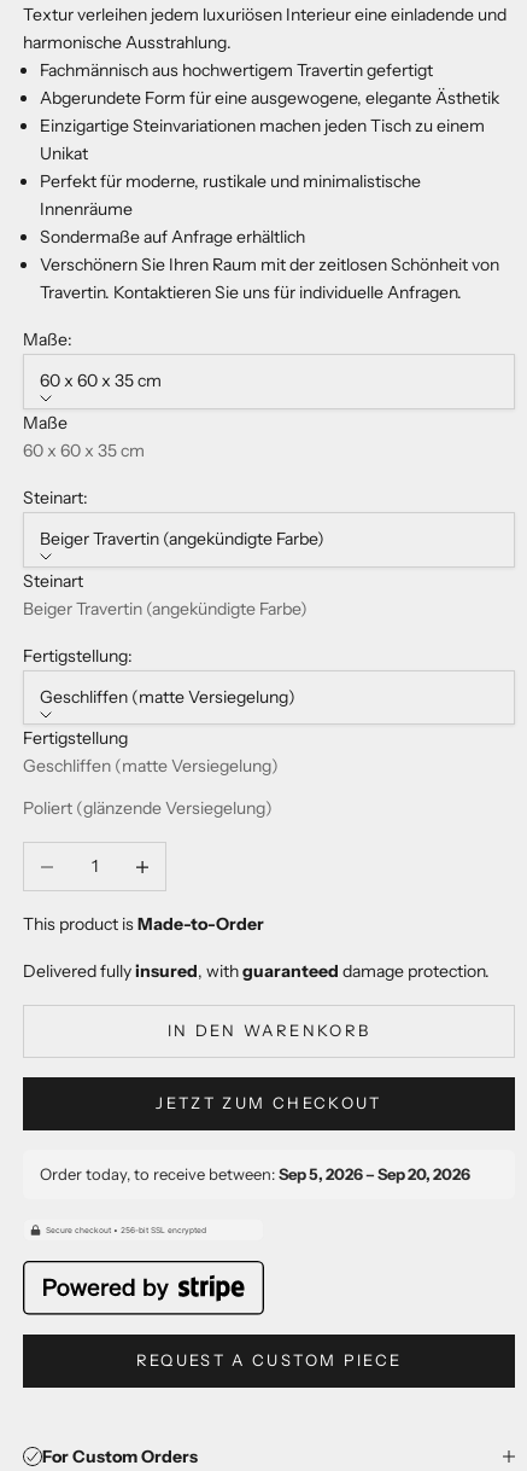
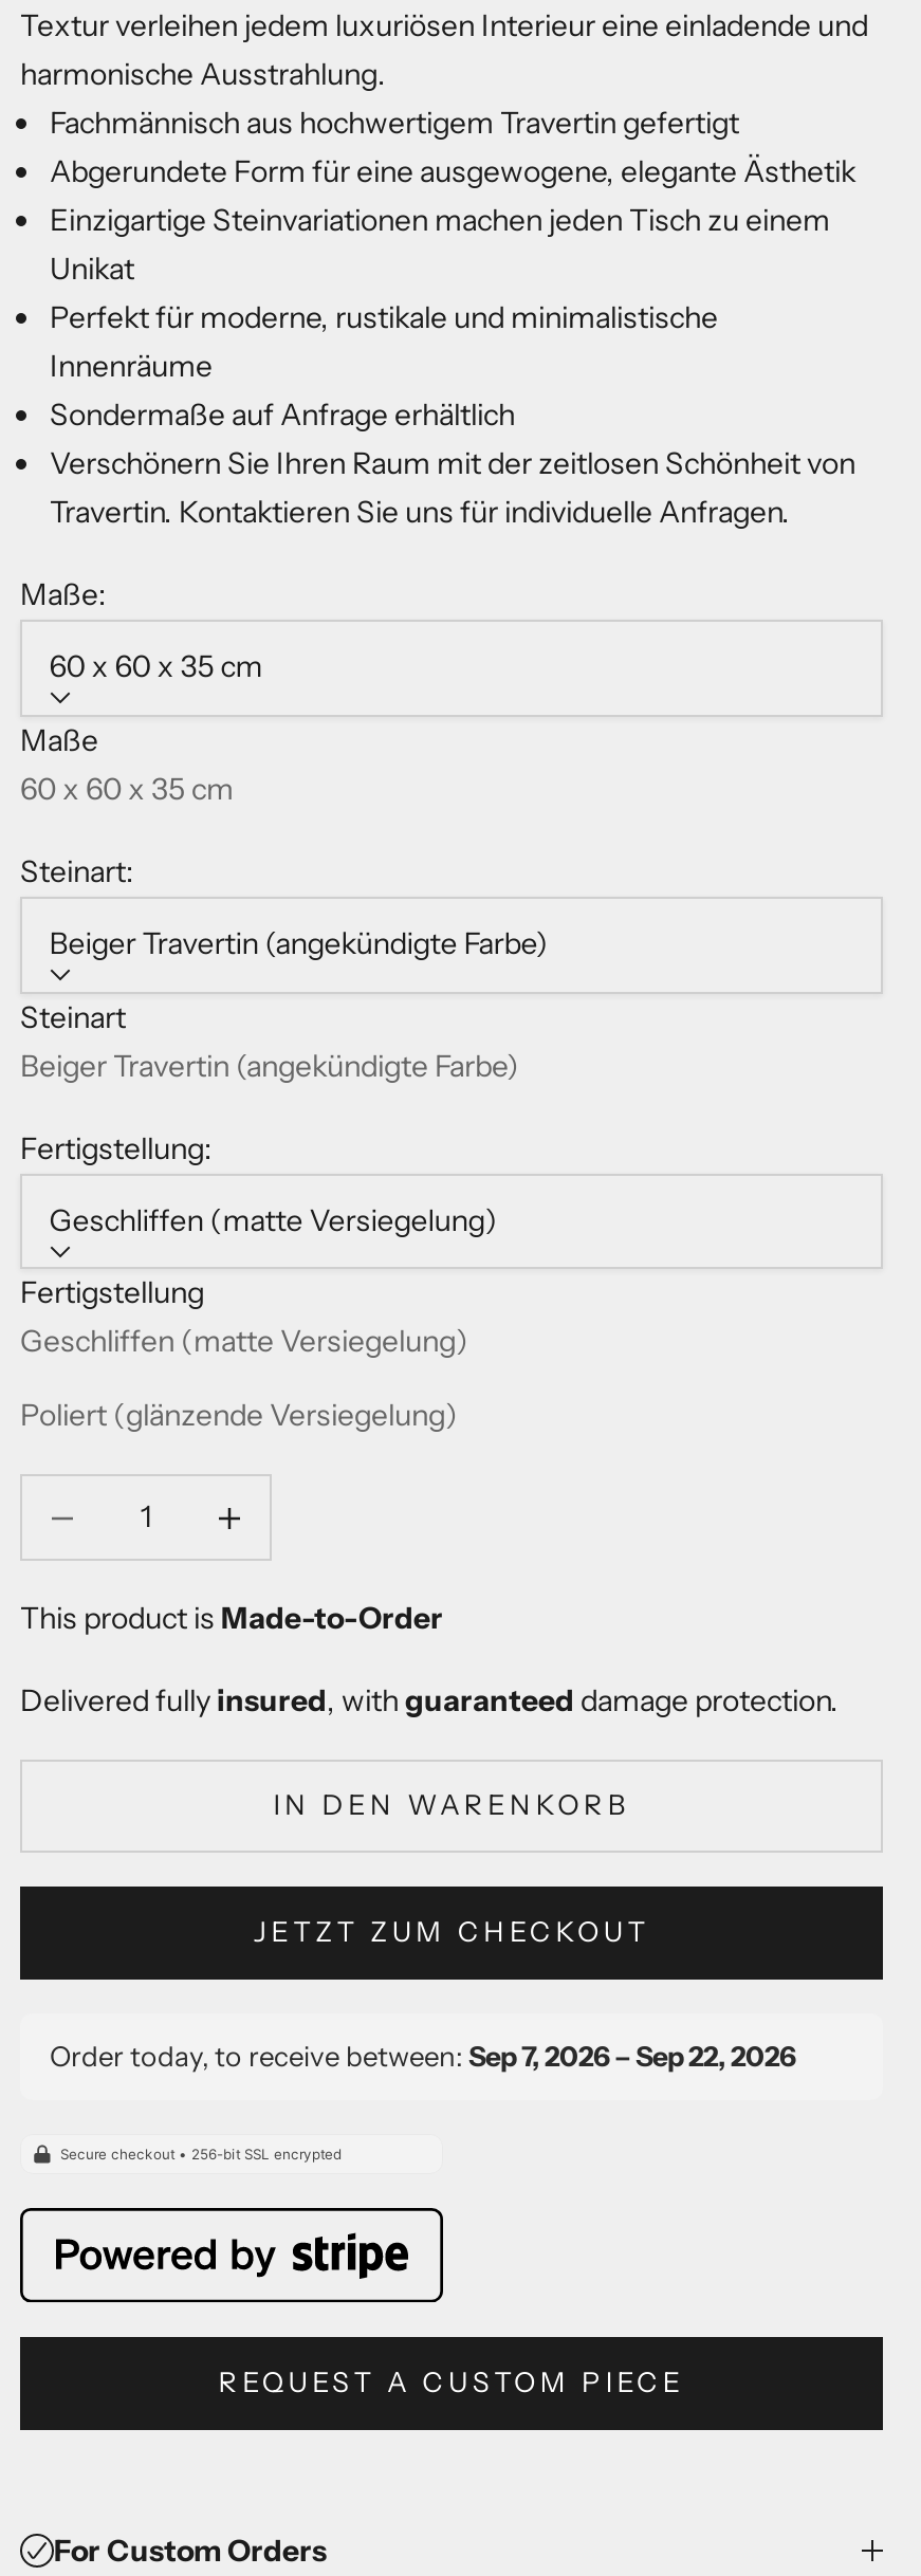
- Order today, to receive between: Sep 5, 2026 – Sep 20, 2026
+ Order today, to receive between: Sep 7, 2026 – Sep 22, 2026
